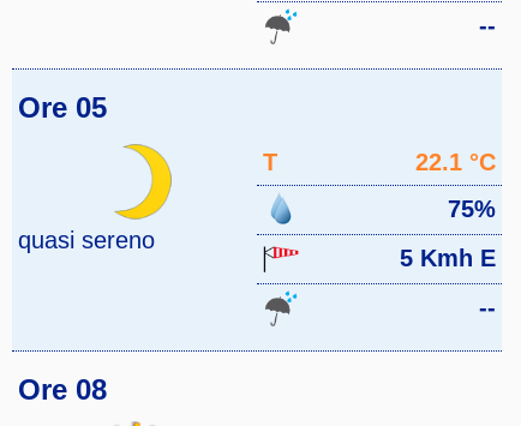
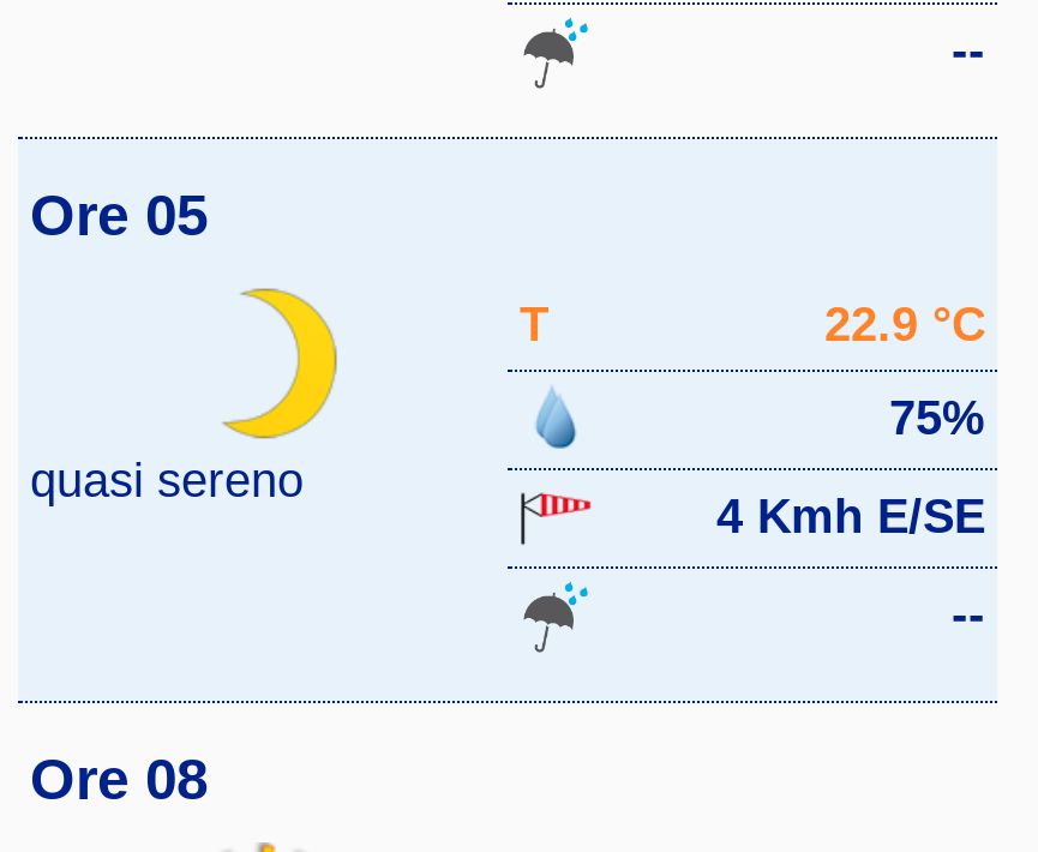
- 22.1 °C
+ 22.9 °C

- 5 Kmh E
+ 4 Kmh E/SE
